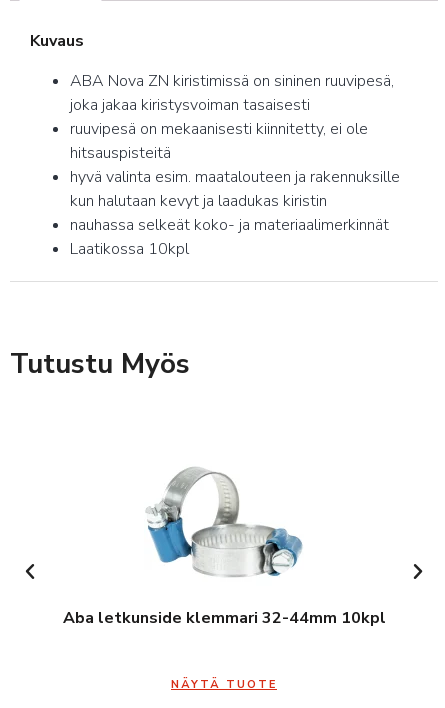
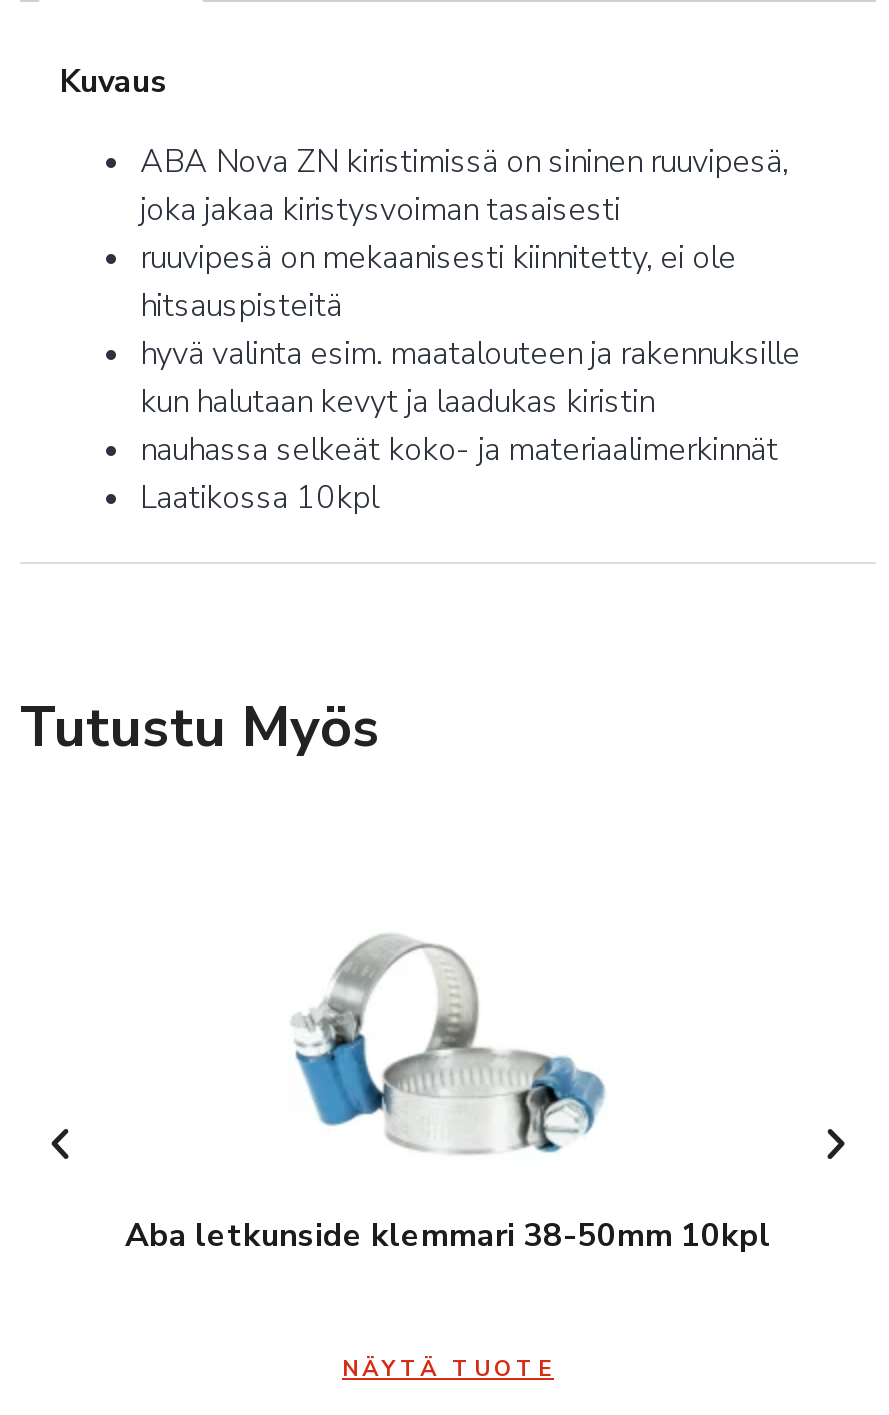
- Aba letkunside klemmari 32-44mm 10kpl
+ Aba letkunside klemmari 38-50mm 10kpl
